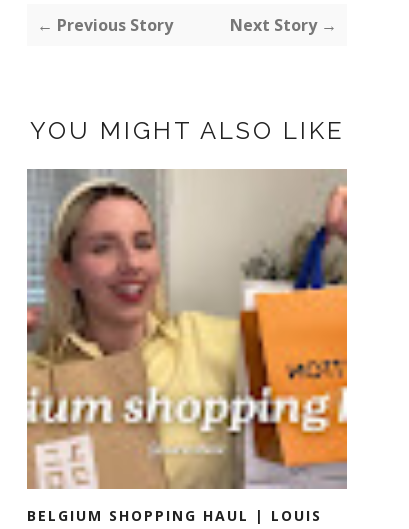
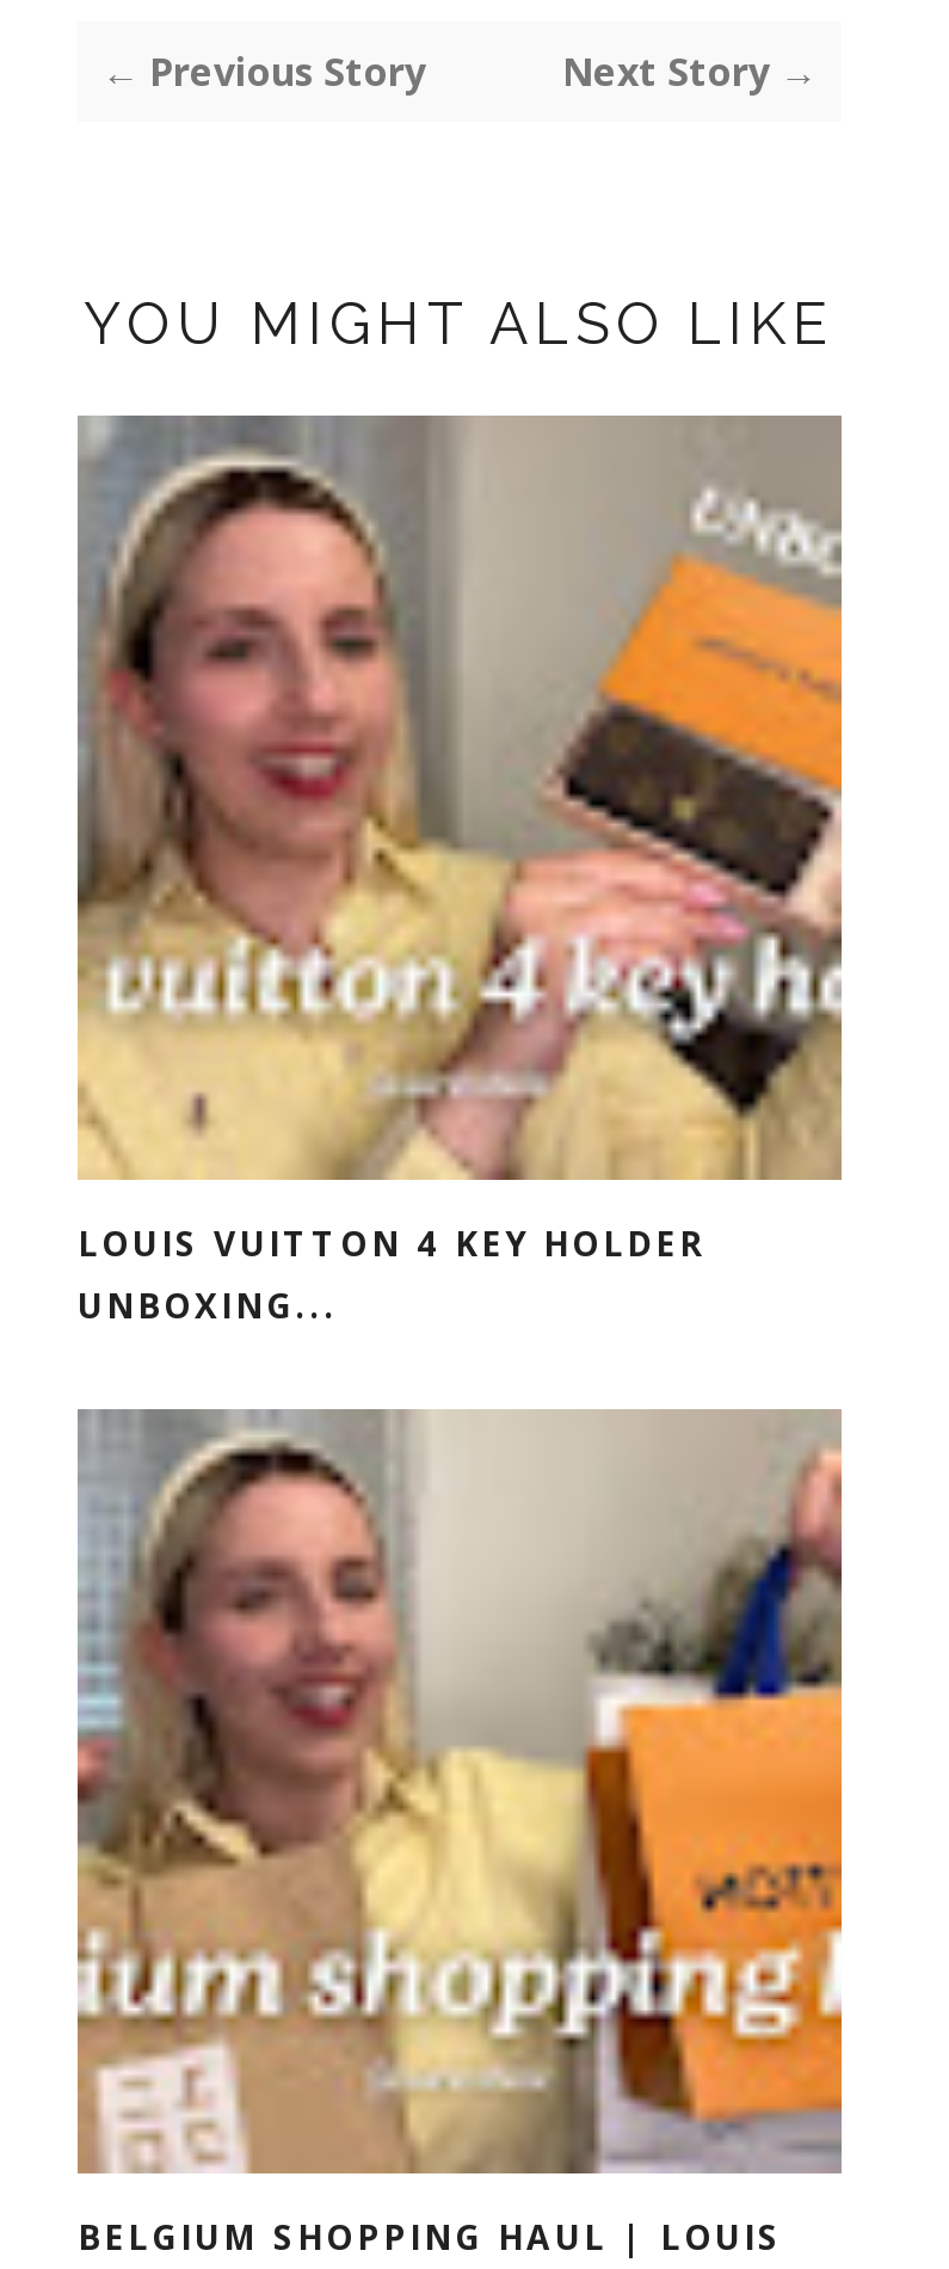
+ [image]
+ LOUIS VUITTON 4 KEY HOLDER
+ UNBOXING...
